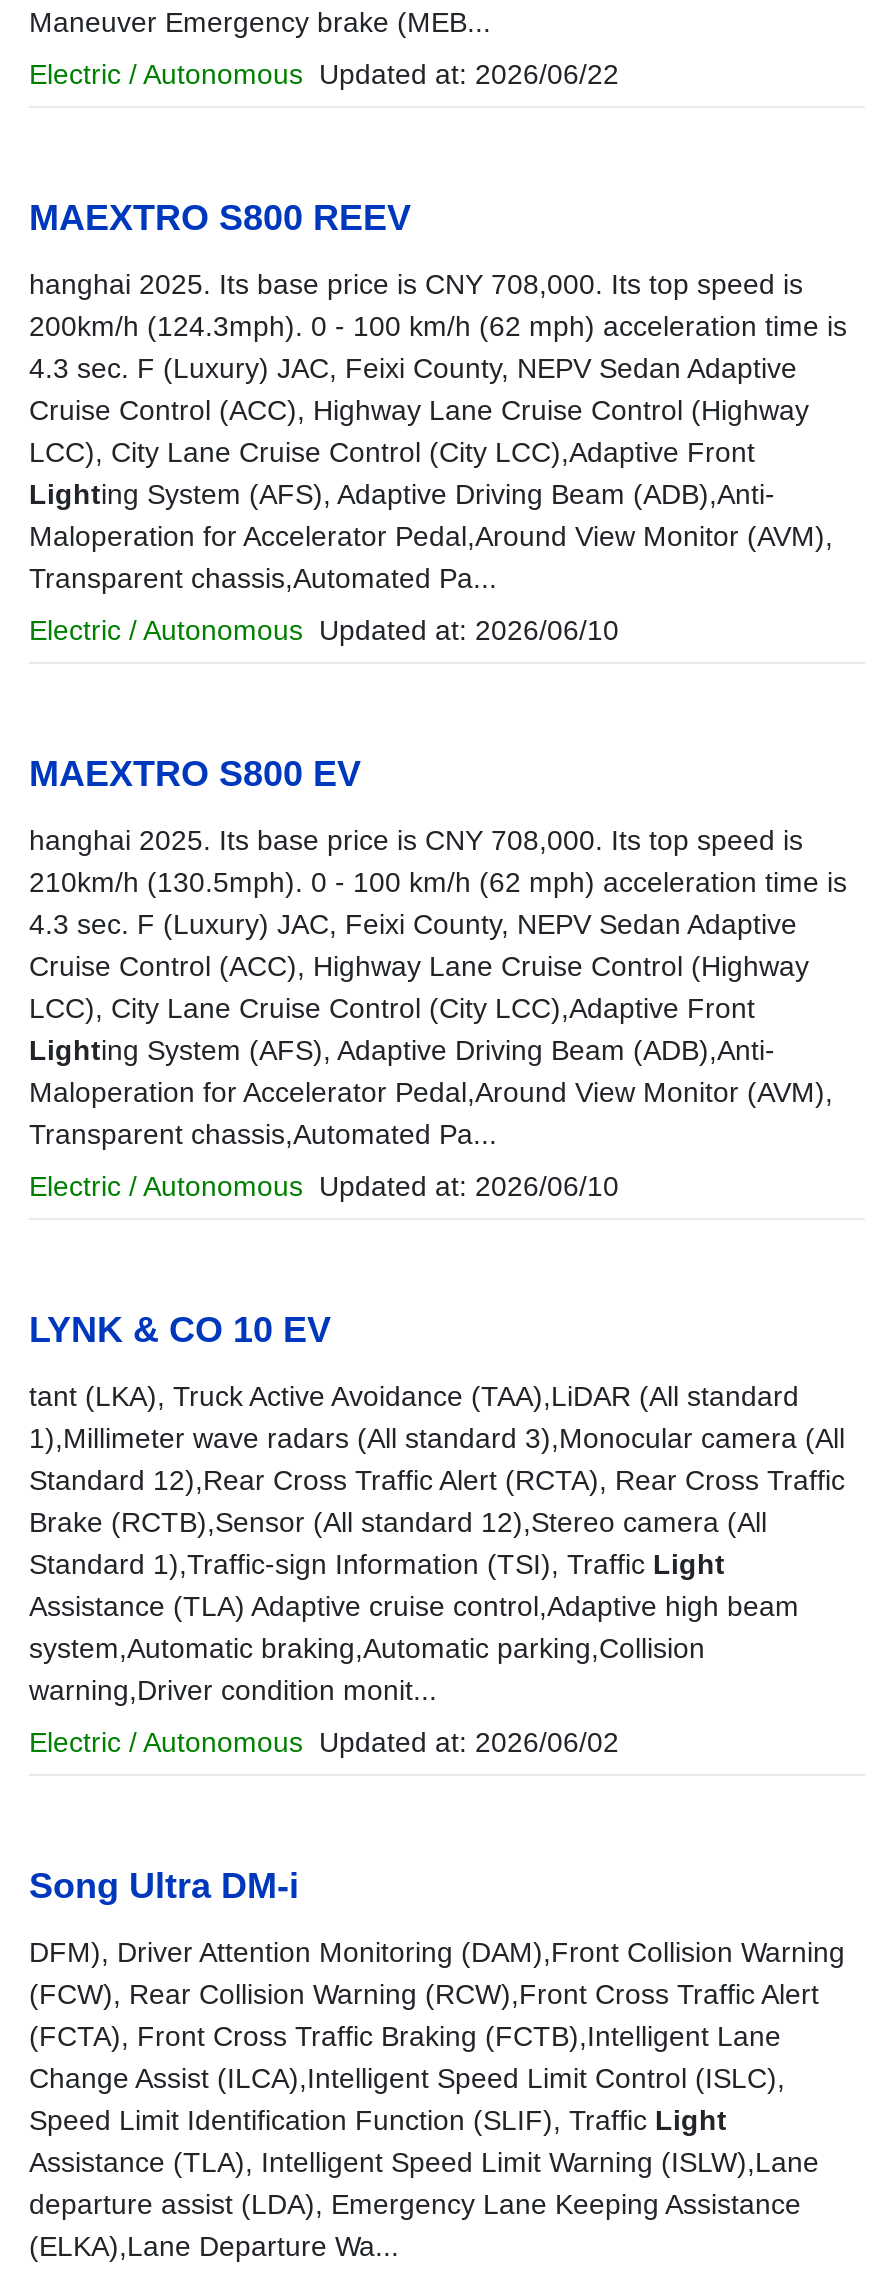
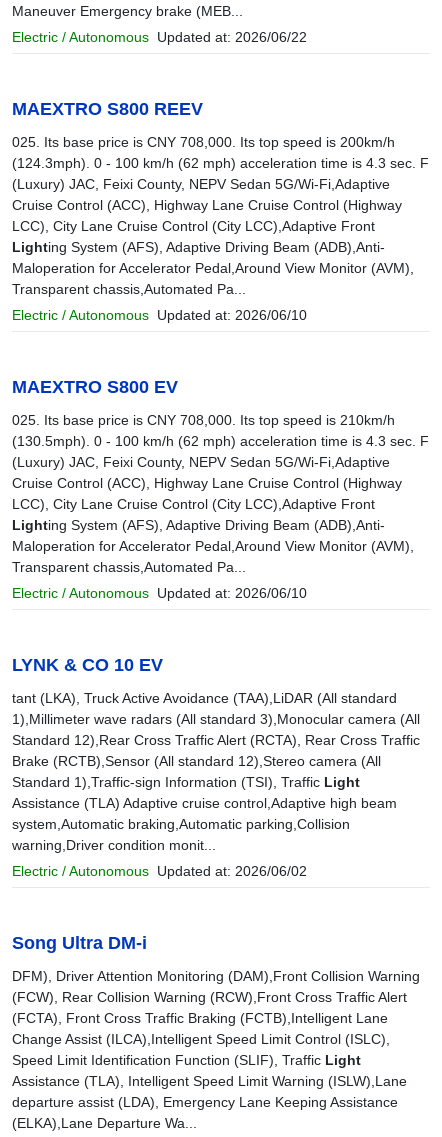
- hanghai 2025. Its base price is CNY 708,000. Its top speed is
- 200km/h (124.3mph). 0 - 100 km/h (62 mph) acceleration time is
- 4.3 sec. F (Luxury) JAC, Feixi County, NEPV Sedan Adaptive
+ 025. Its base price is CNY 708,000. Its top speed is 200km/h
+ (124.3mph). 0 - 100 km/h (62 mph) acceleration time is 4.3 sec. F
+ (Luxury) JAC, Feixi County, NEPV Sedan 5G/Wi-Fi,Adaptive

- hanghai 2025. Its base price is CNY 708,000. Its top speed is
- 210km/h (130.5mph). 0 - 100 km/h (62 mph) acceleration time is
- 4.3 sec. F (Luxury) JAC, Feixi County, NEPV Sedan Adaptive
+ 025. Its base price is CNY 708,000. Its top speed is 210km/h
+ (130.5mph). 0 - 100 km/h (62 mph) acceleration time is 4.3 sec. F
+ (Luxury) JAC, Feixi County, NEPV Sedan 5G/Wi-Fi,Adaptive
